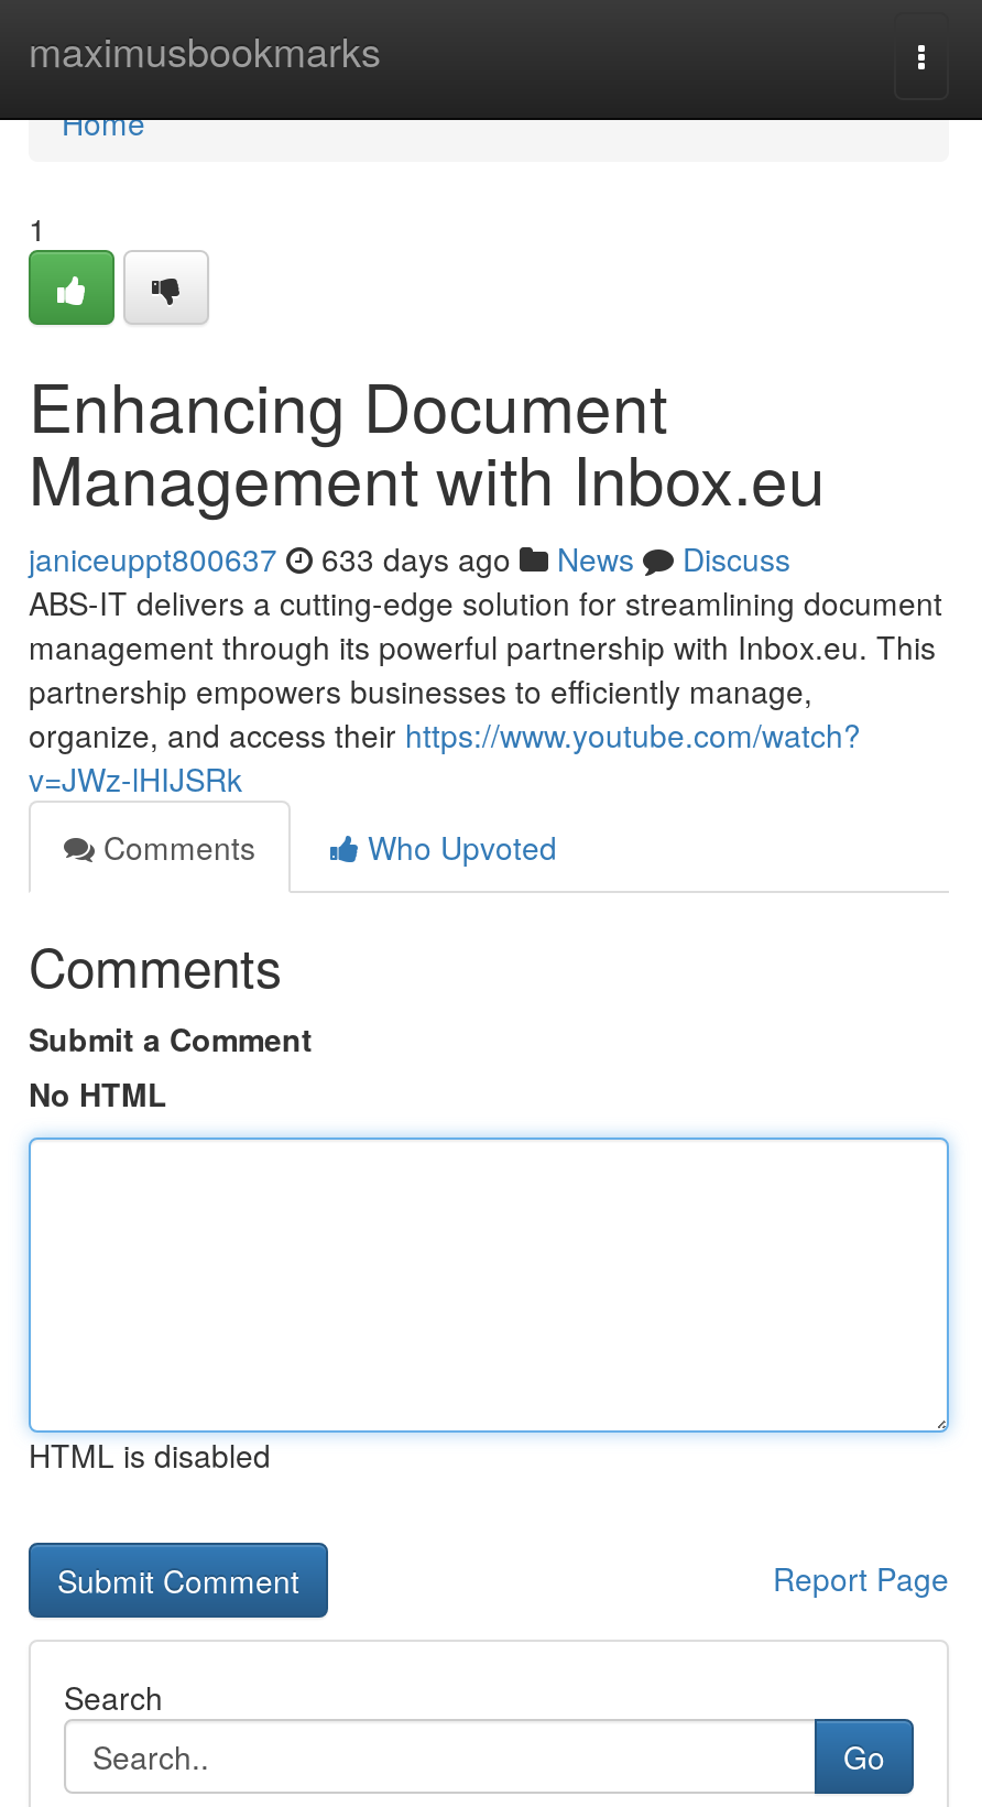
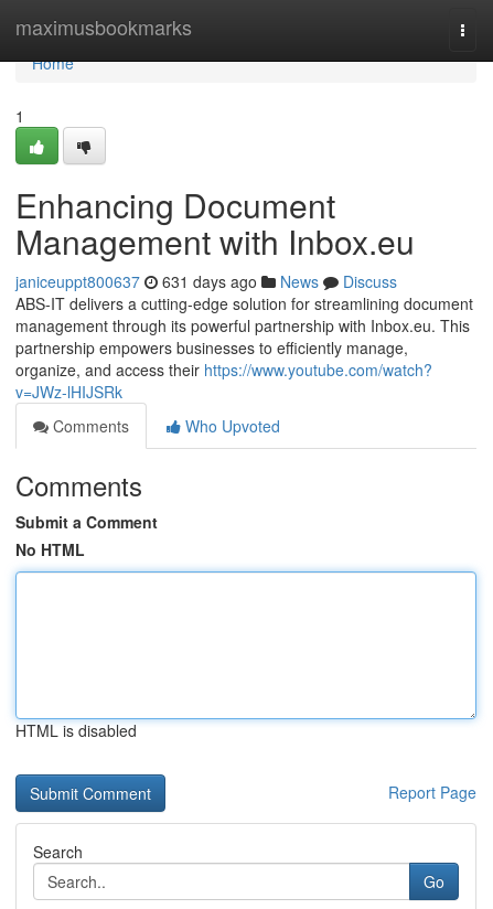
- janiceuppt800637 633 days ago News Discuss
+ janiceuppt800637 631 days ago News Discuss
